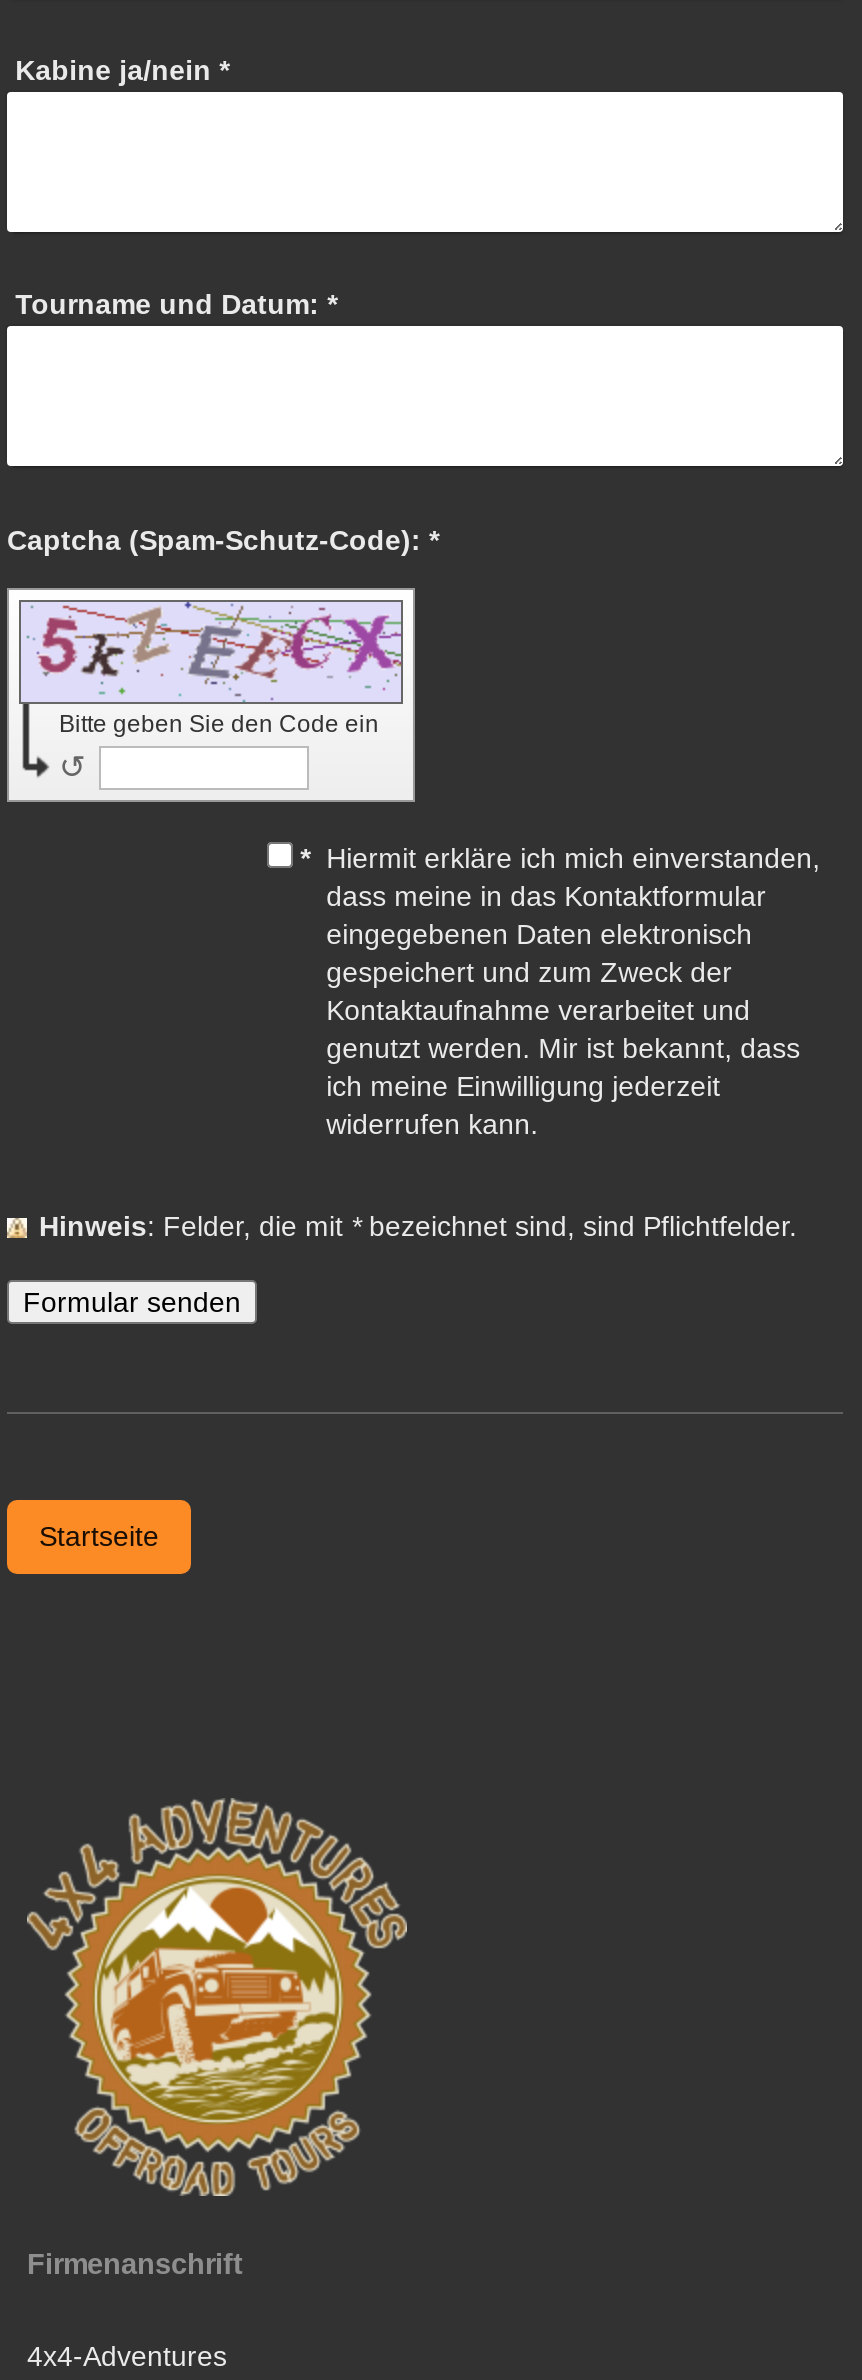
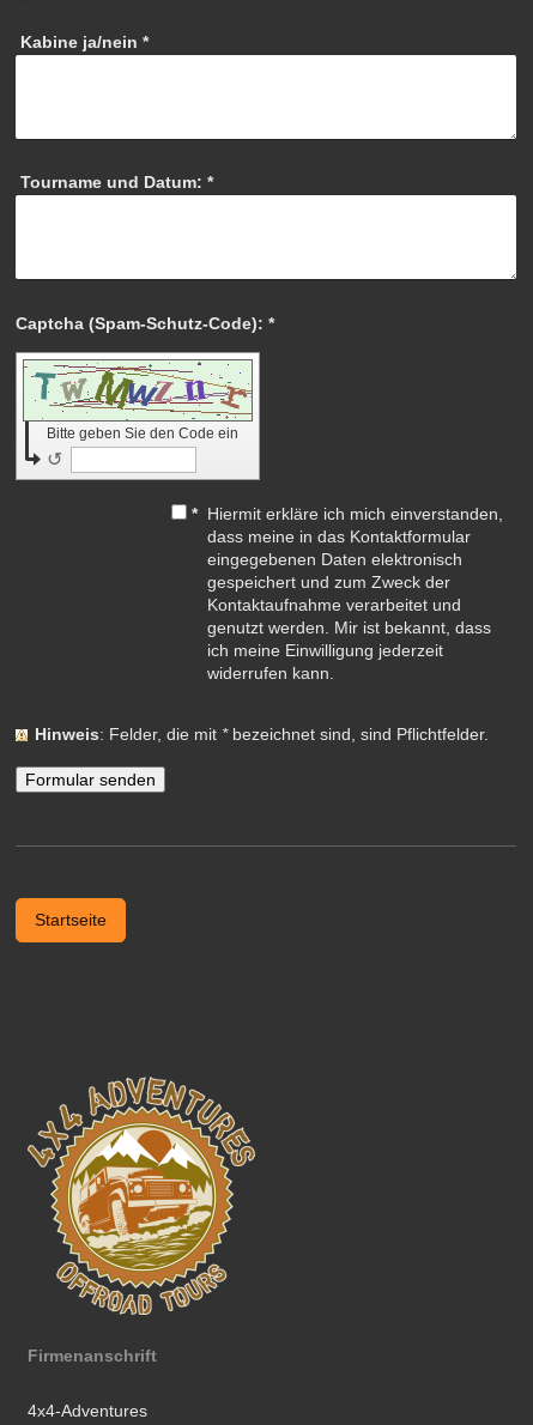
- [image]
+ [image]
